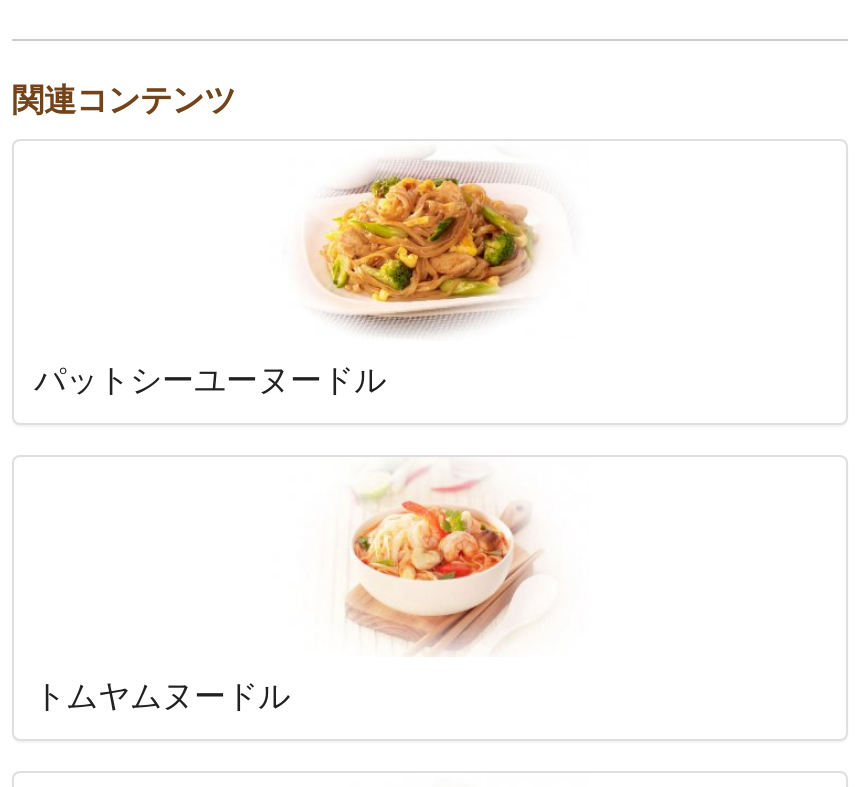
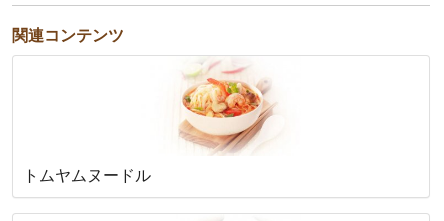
- [image]
- パットシーユーヌードル
